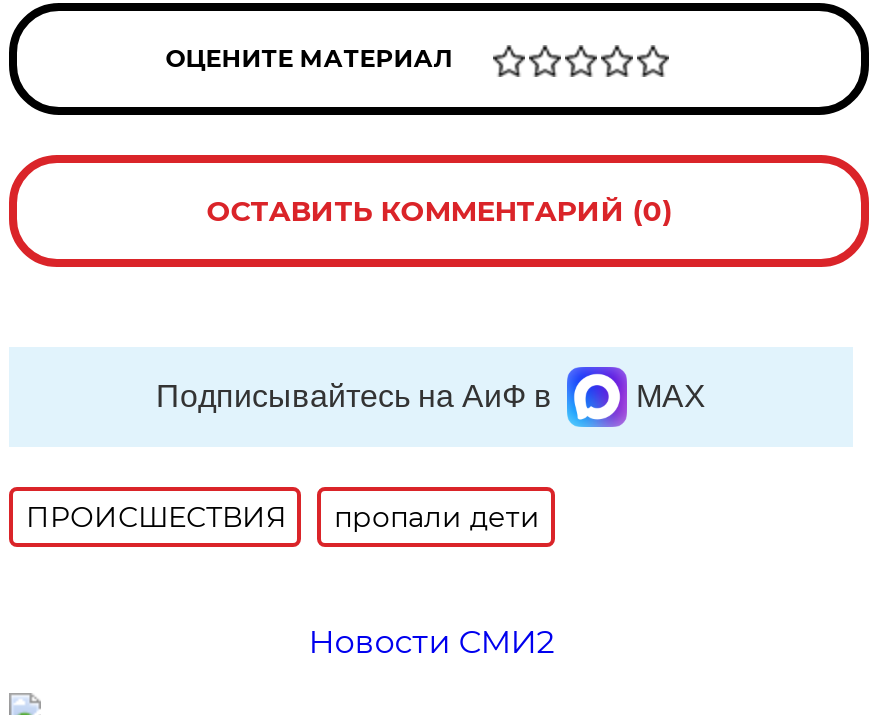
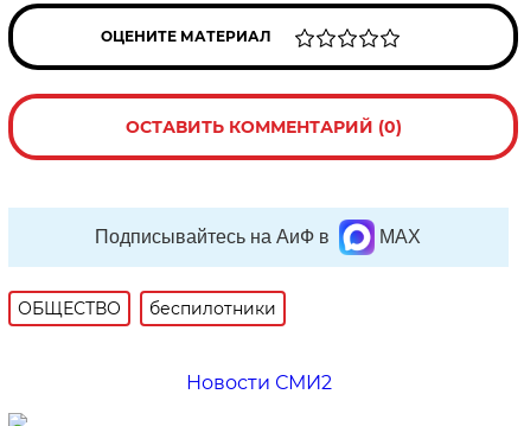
- ПРОИСШЕСТВИЯ
- пропали дети
+ ОБЩЕСТВО
+ беспилотники
